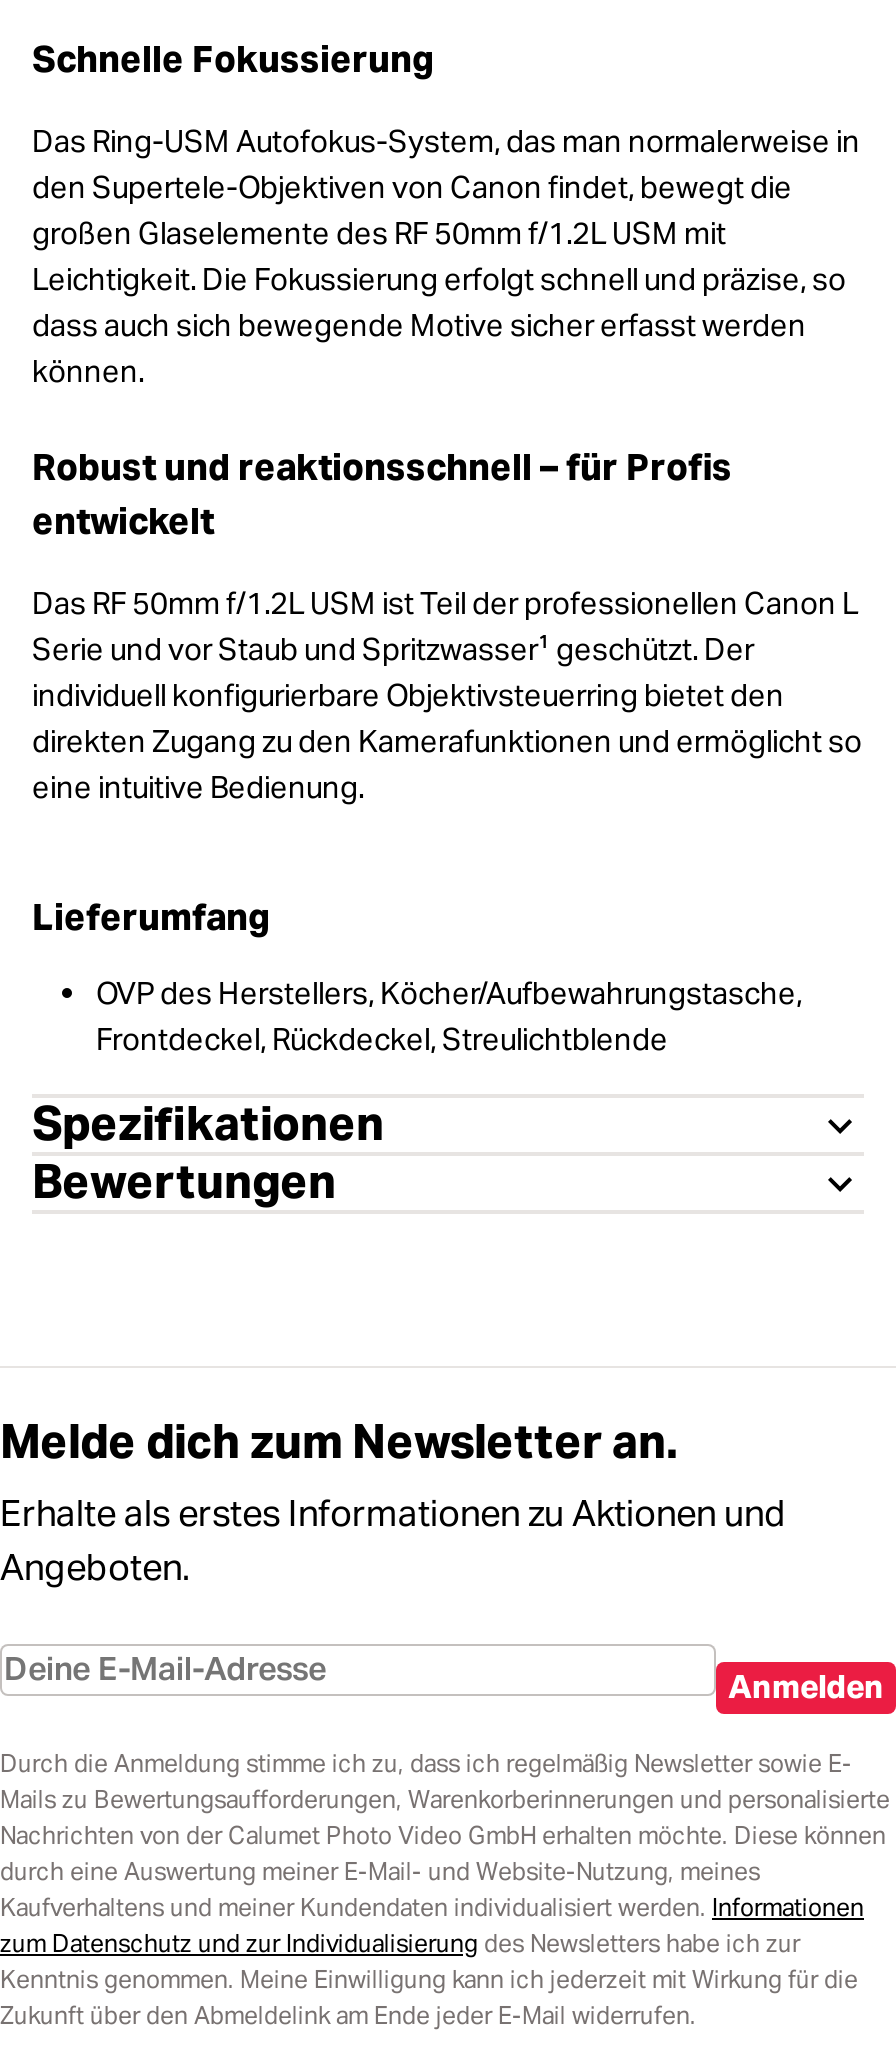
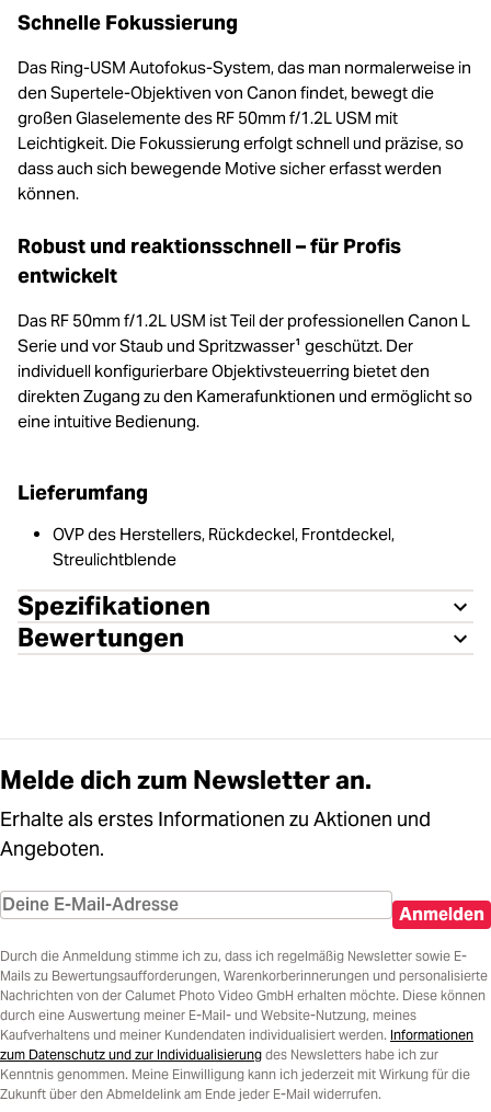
- OVP des Herstellers, Köcher/Aufbewahrungstasche,
- Frontdeckel, Rückdeckel, Streulichtblende
+ OVP des Herstellers, Rückdeckel, Frontdeckel,
+ Streulichtblende
